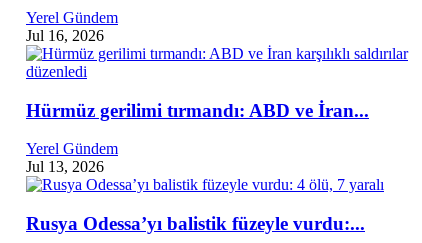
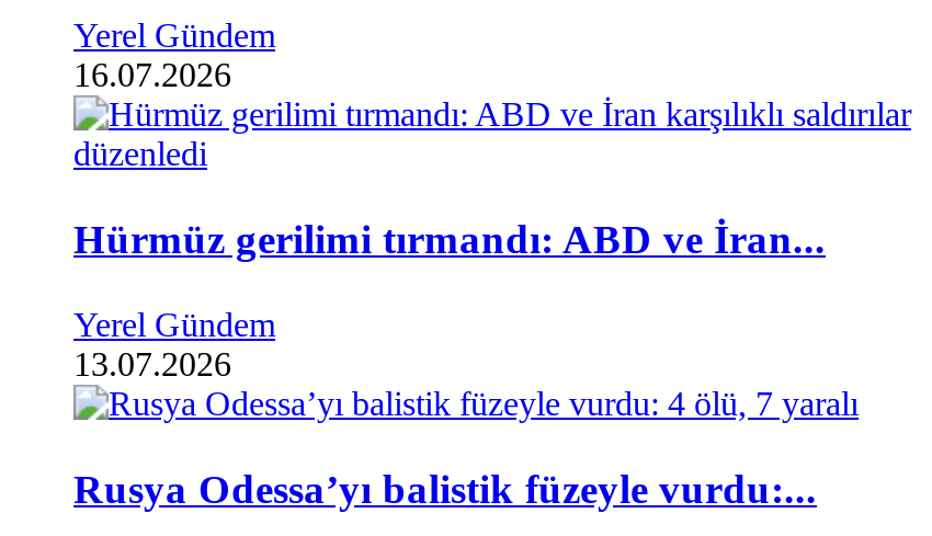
- Jul 16, 2026
+ 16.07.2026

- Jul 13, 2026
+ 13.07.2026
